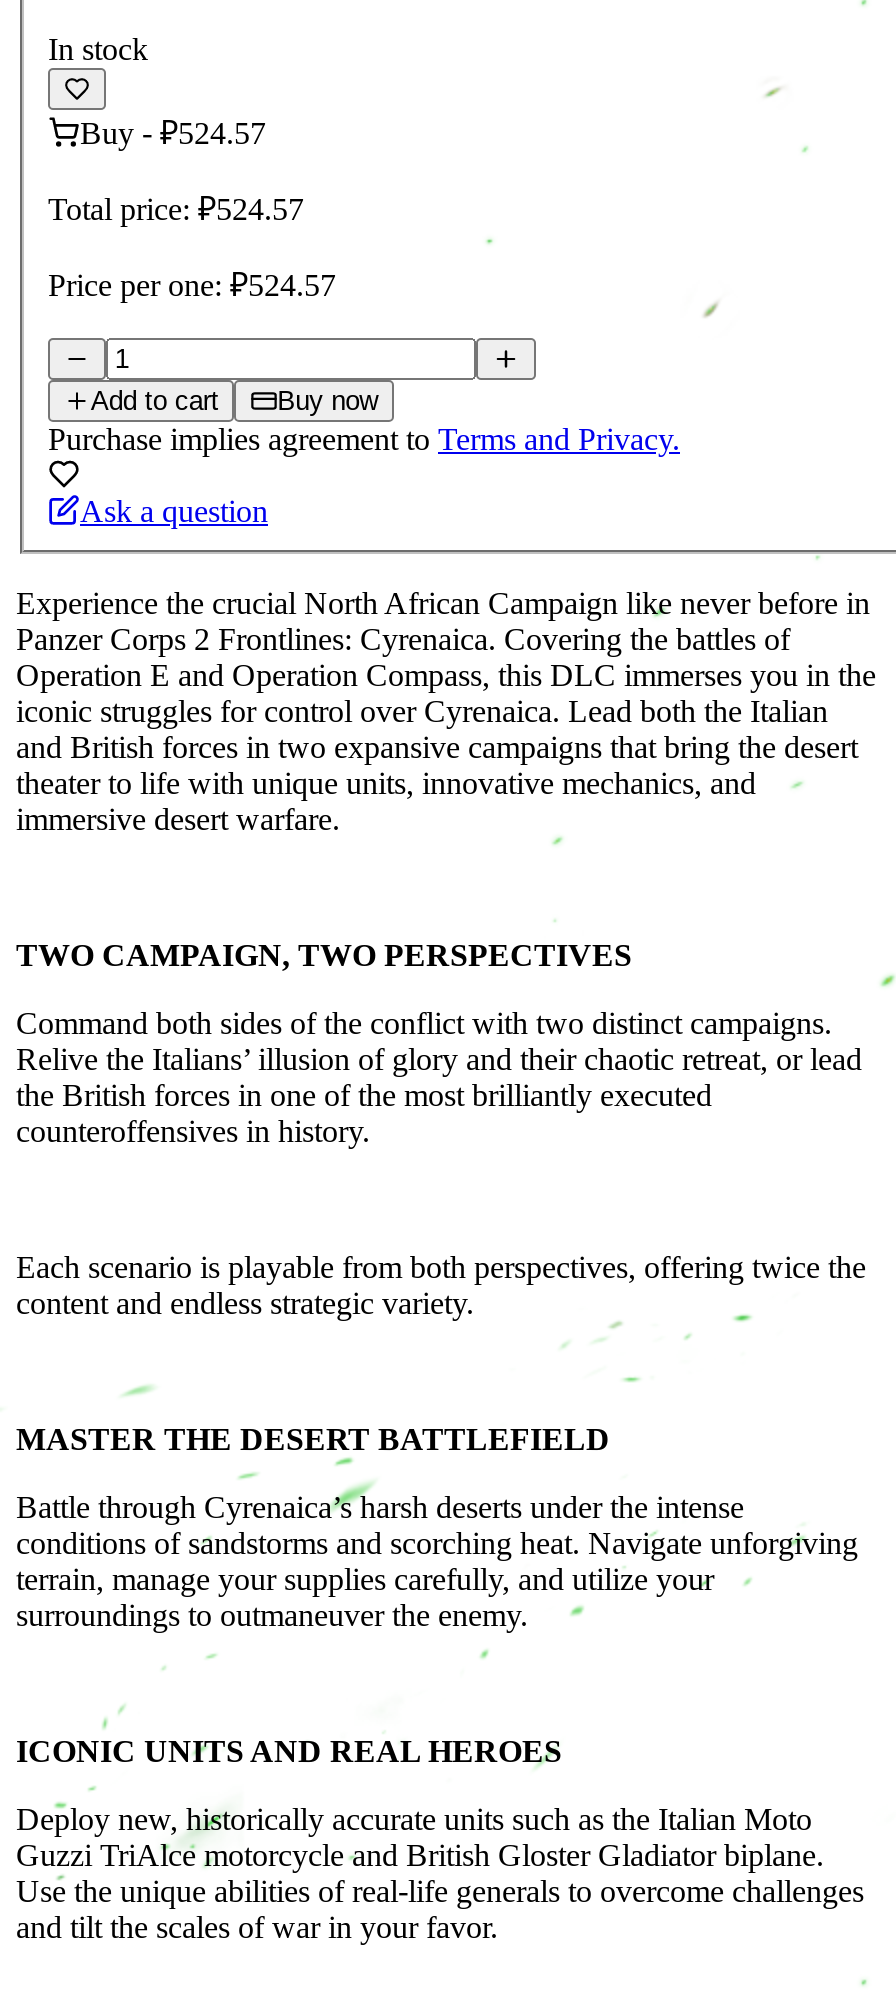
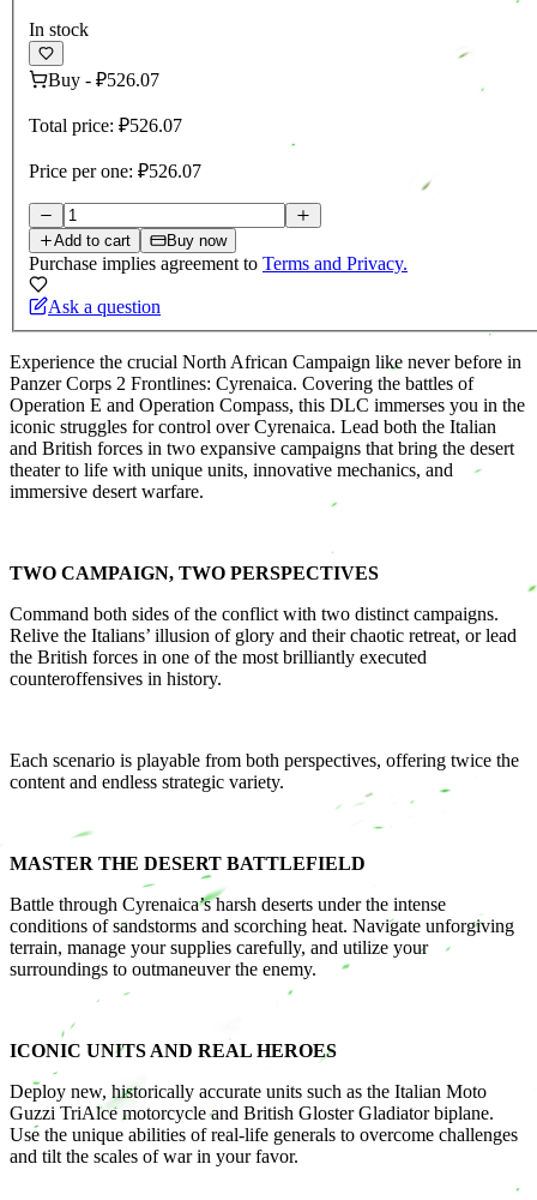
- Buy - ₽524.57
+ Buy - ₽526.07

- Total price: ₽524.57
+ Total price: ₽526.07

- Price per one: ₽524.57
+ Price per one: ₽526.07
